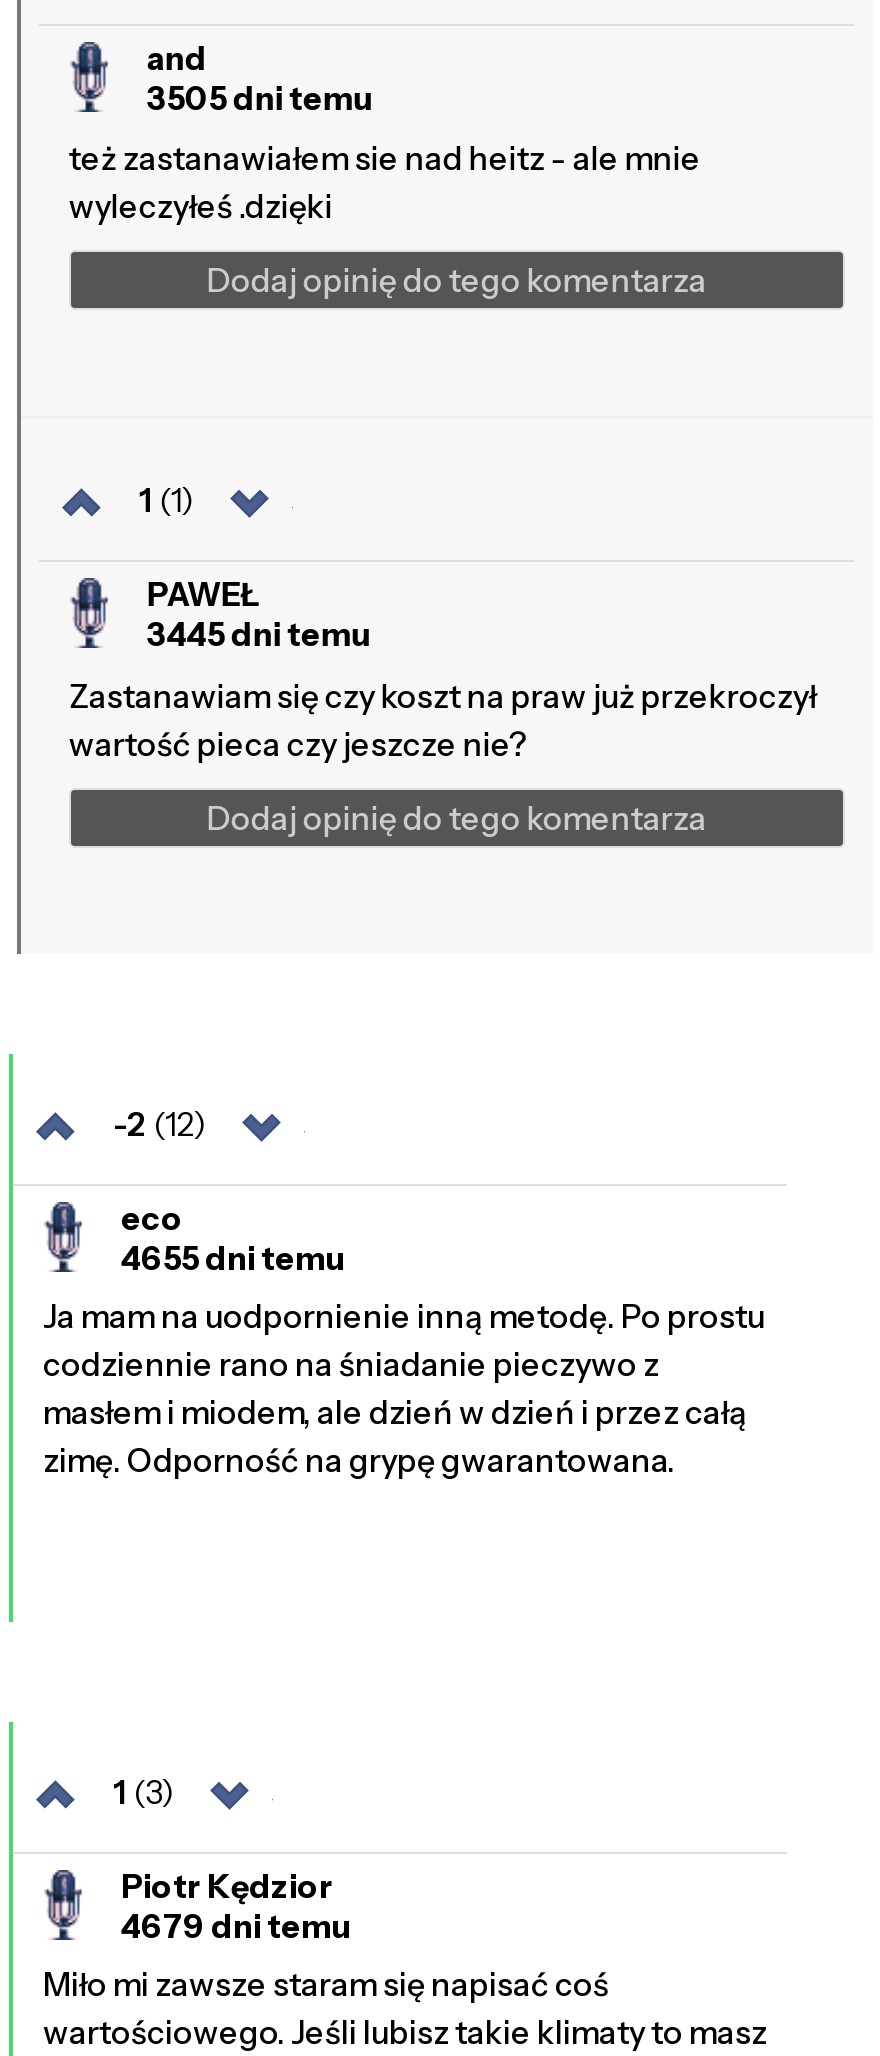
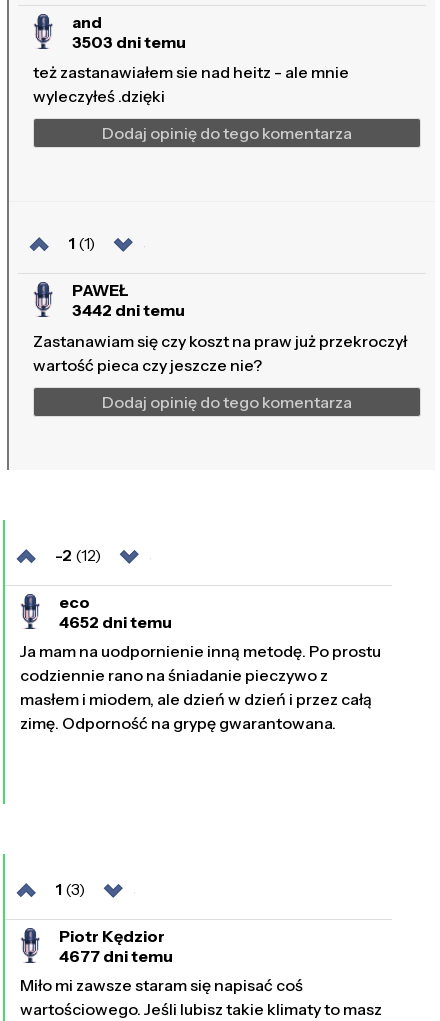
- 3505 dni temu
+ 3503 dni temu

- 3445 dni temu
+ 3442 dni temu

- 4655 dni temu
+ 4652 dni temu

- 4679 dni temu
+ 4677 dni temu
